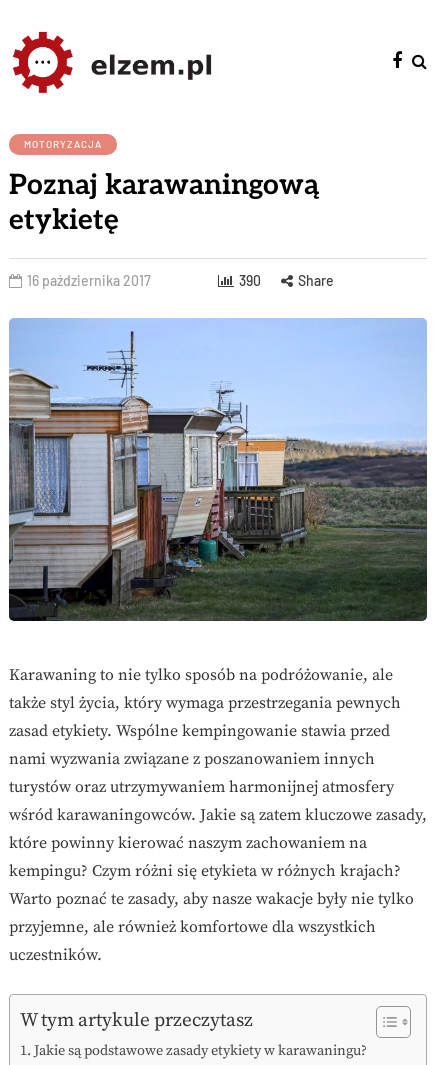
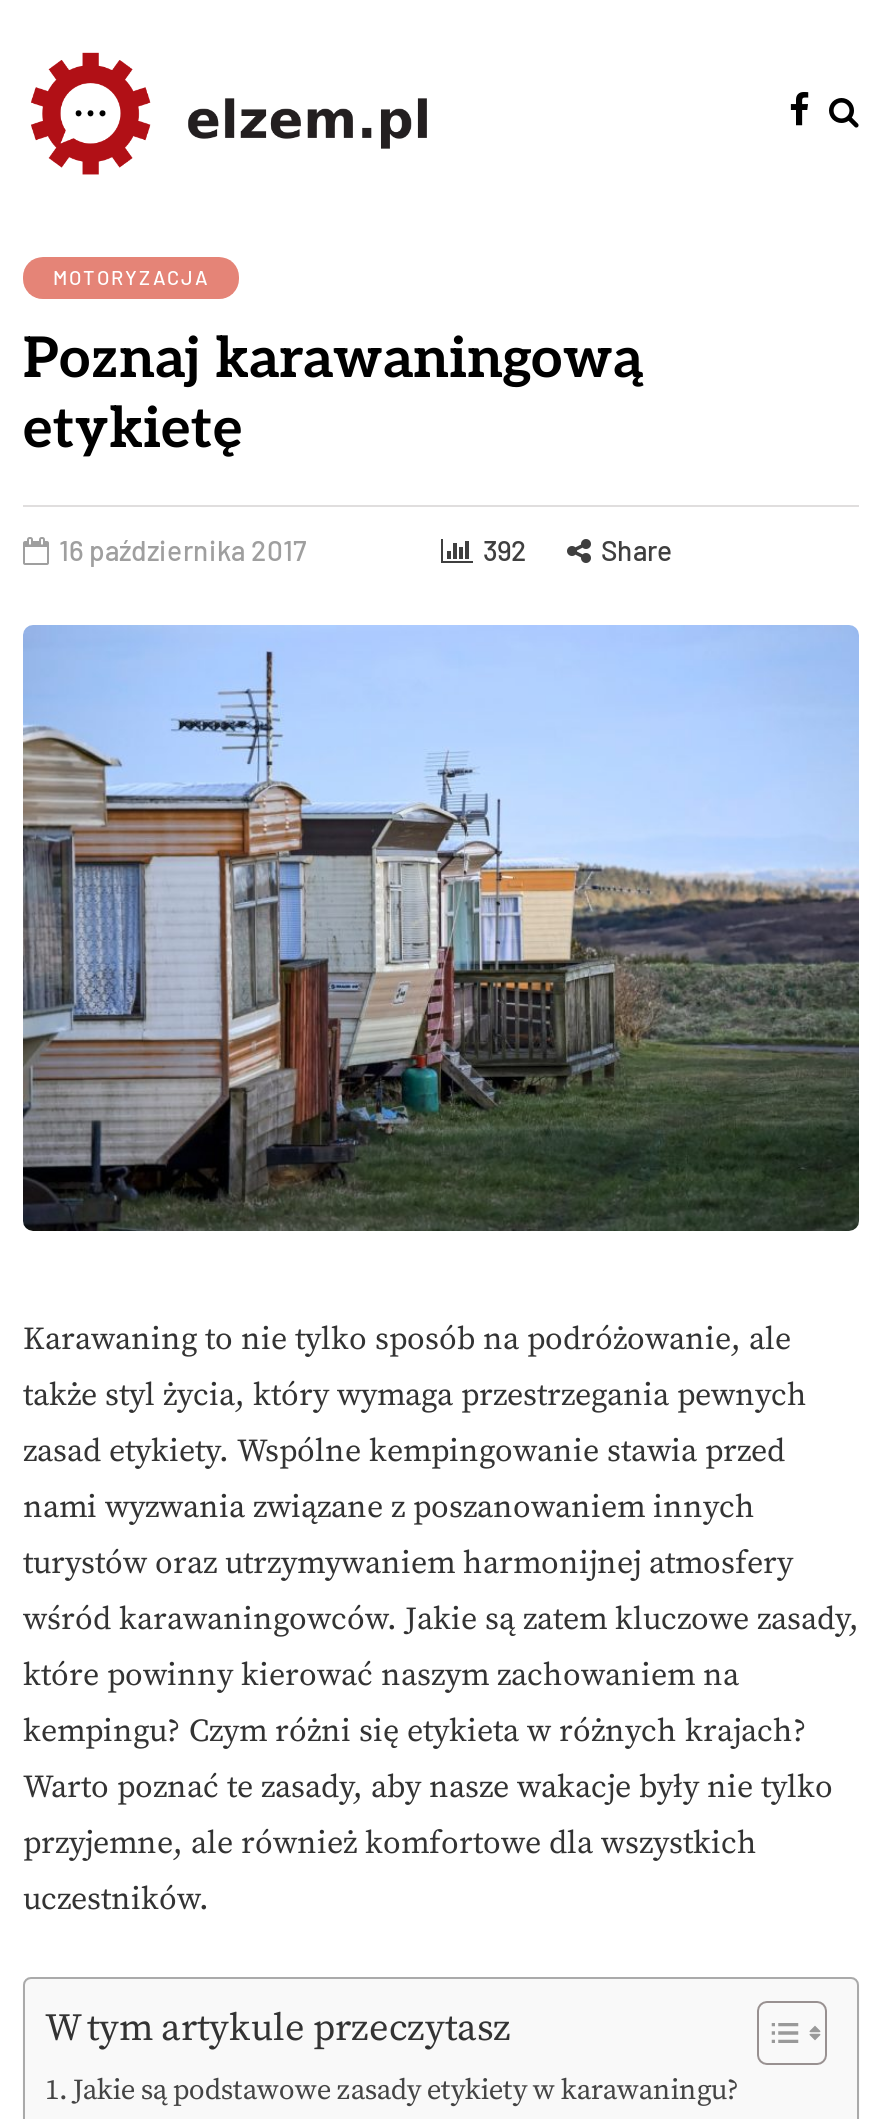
- 390
+ 392
